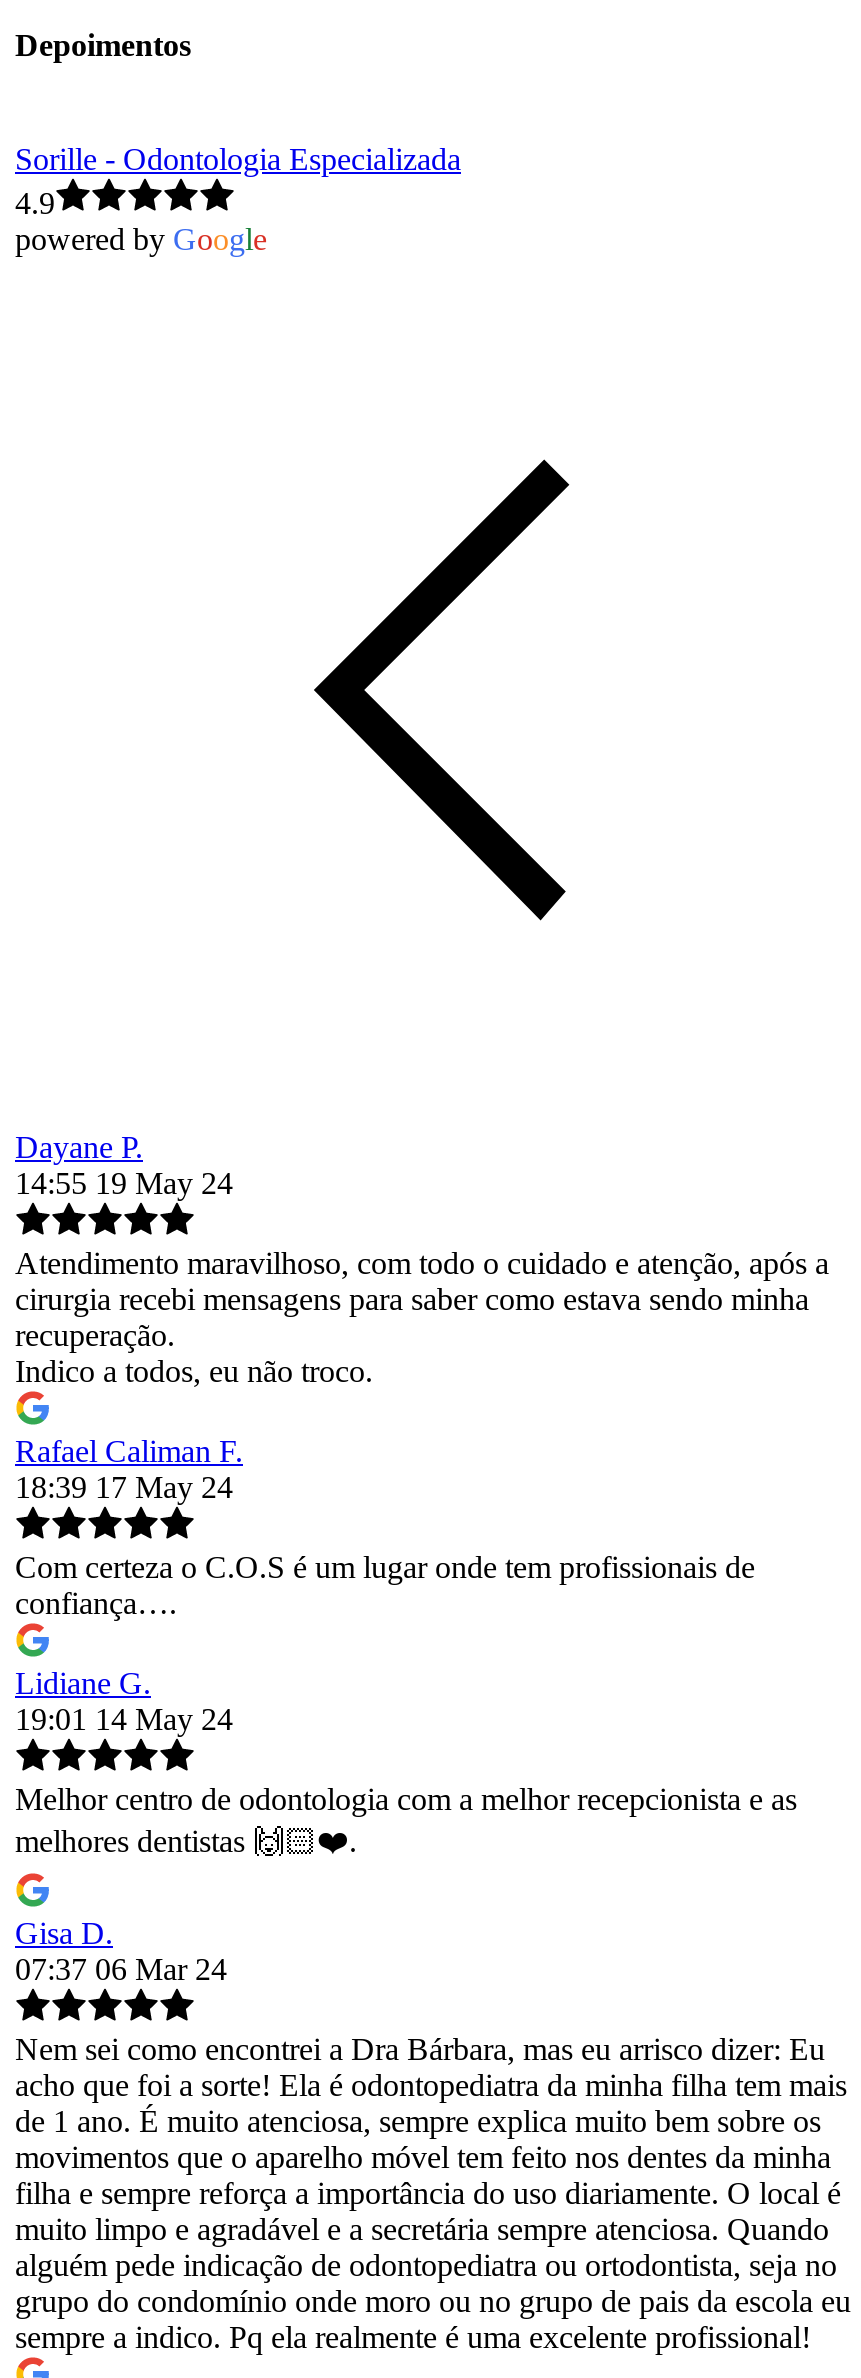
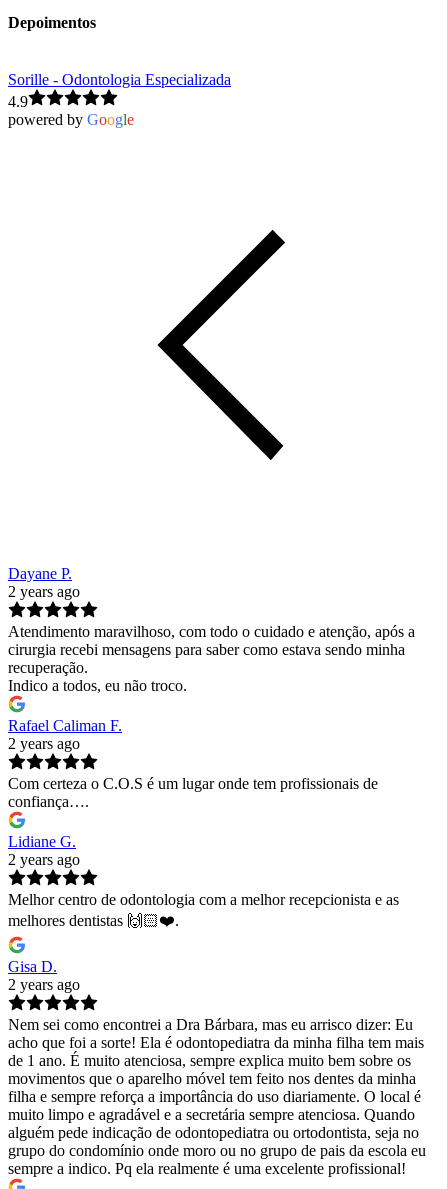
- 14:55 19 May 24
+ 2 years ago

- 18:39 17 May 24
+ 2 years ago

- 19:01 14 May 24
+ 2 years ago

- 07:37 06 Mar 24
+ 2 years ago
